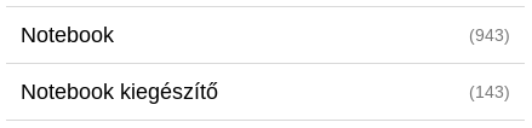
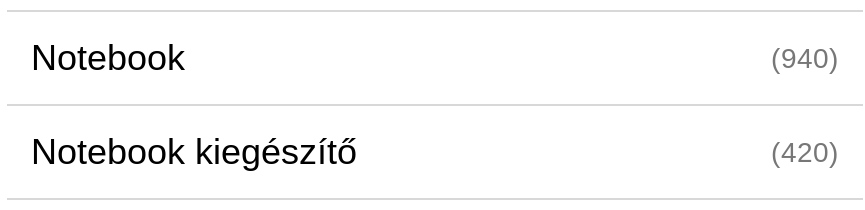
- (943)
+ (940)

- (143)
+ (420)
